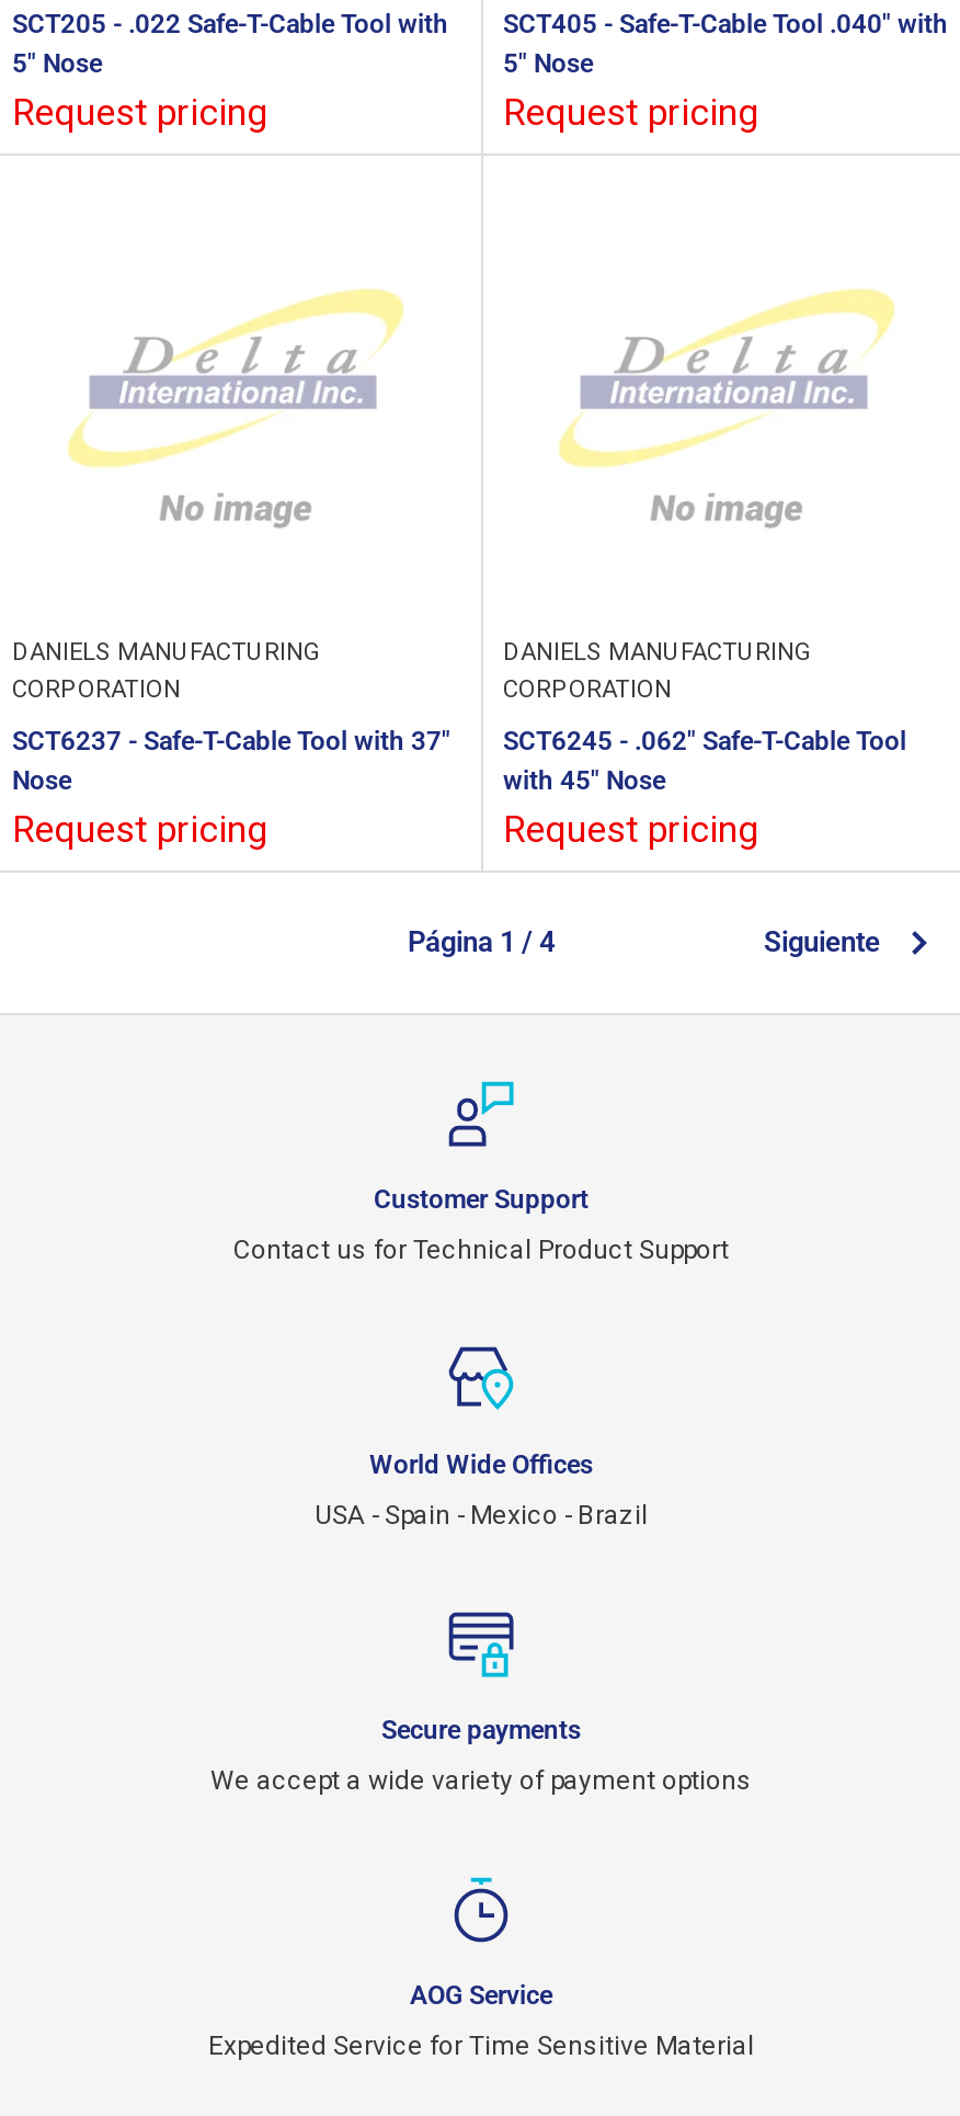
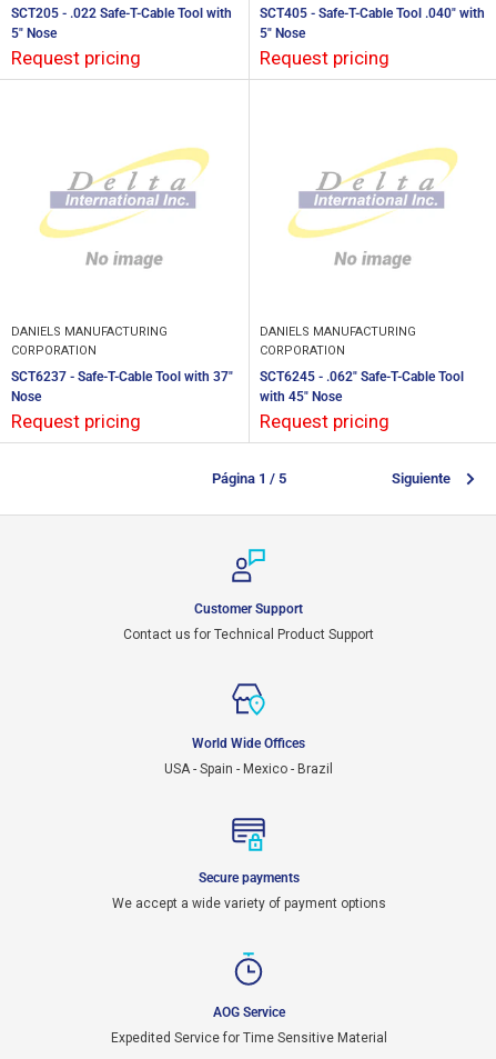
- Página 1 / 4
+ Página 1 / 5
